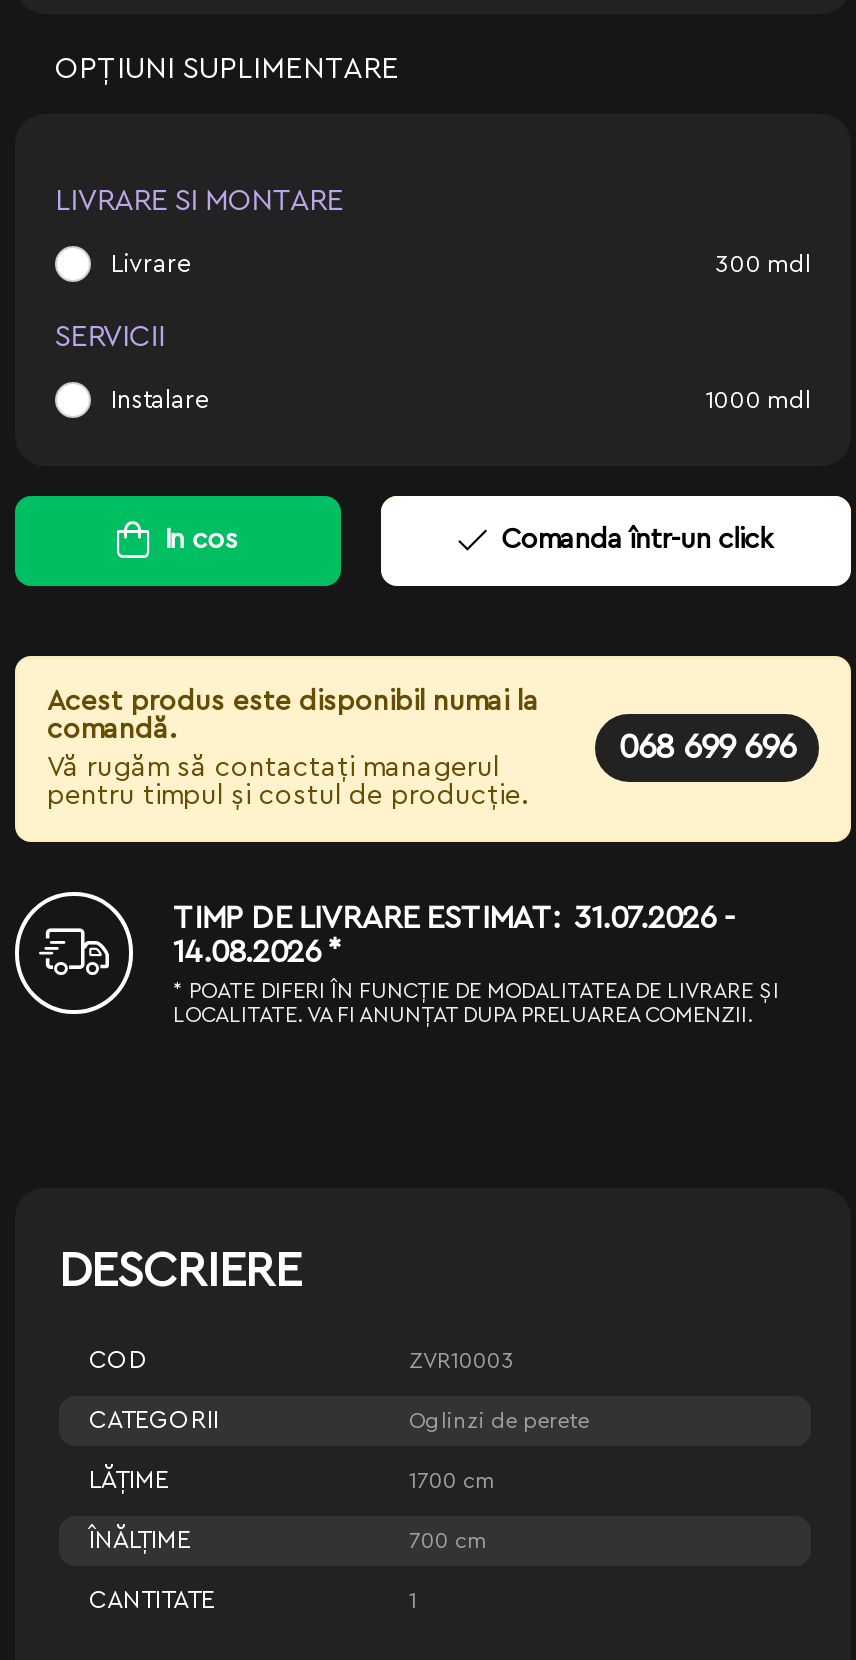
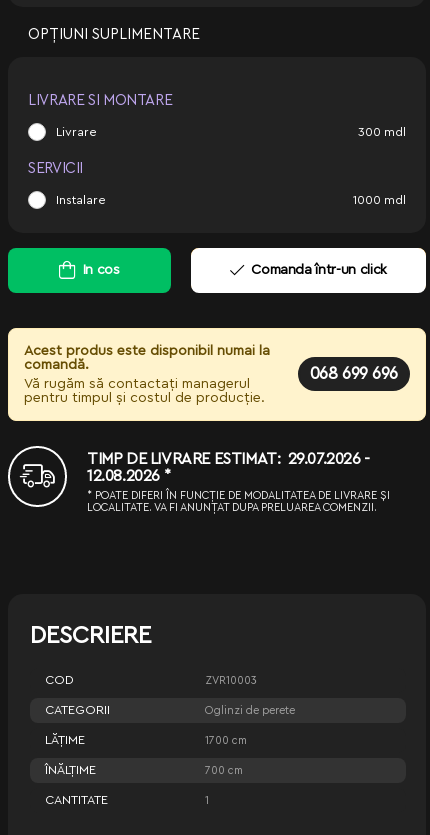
- TIMP DE LIVRARE ESTIMAT: 31.07.2026 -
+ TIMP DE LIVRARE ESTIMAT: 29.07.2026 -

- 14.08.2026 *
+ 12.08.2026 *
